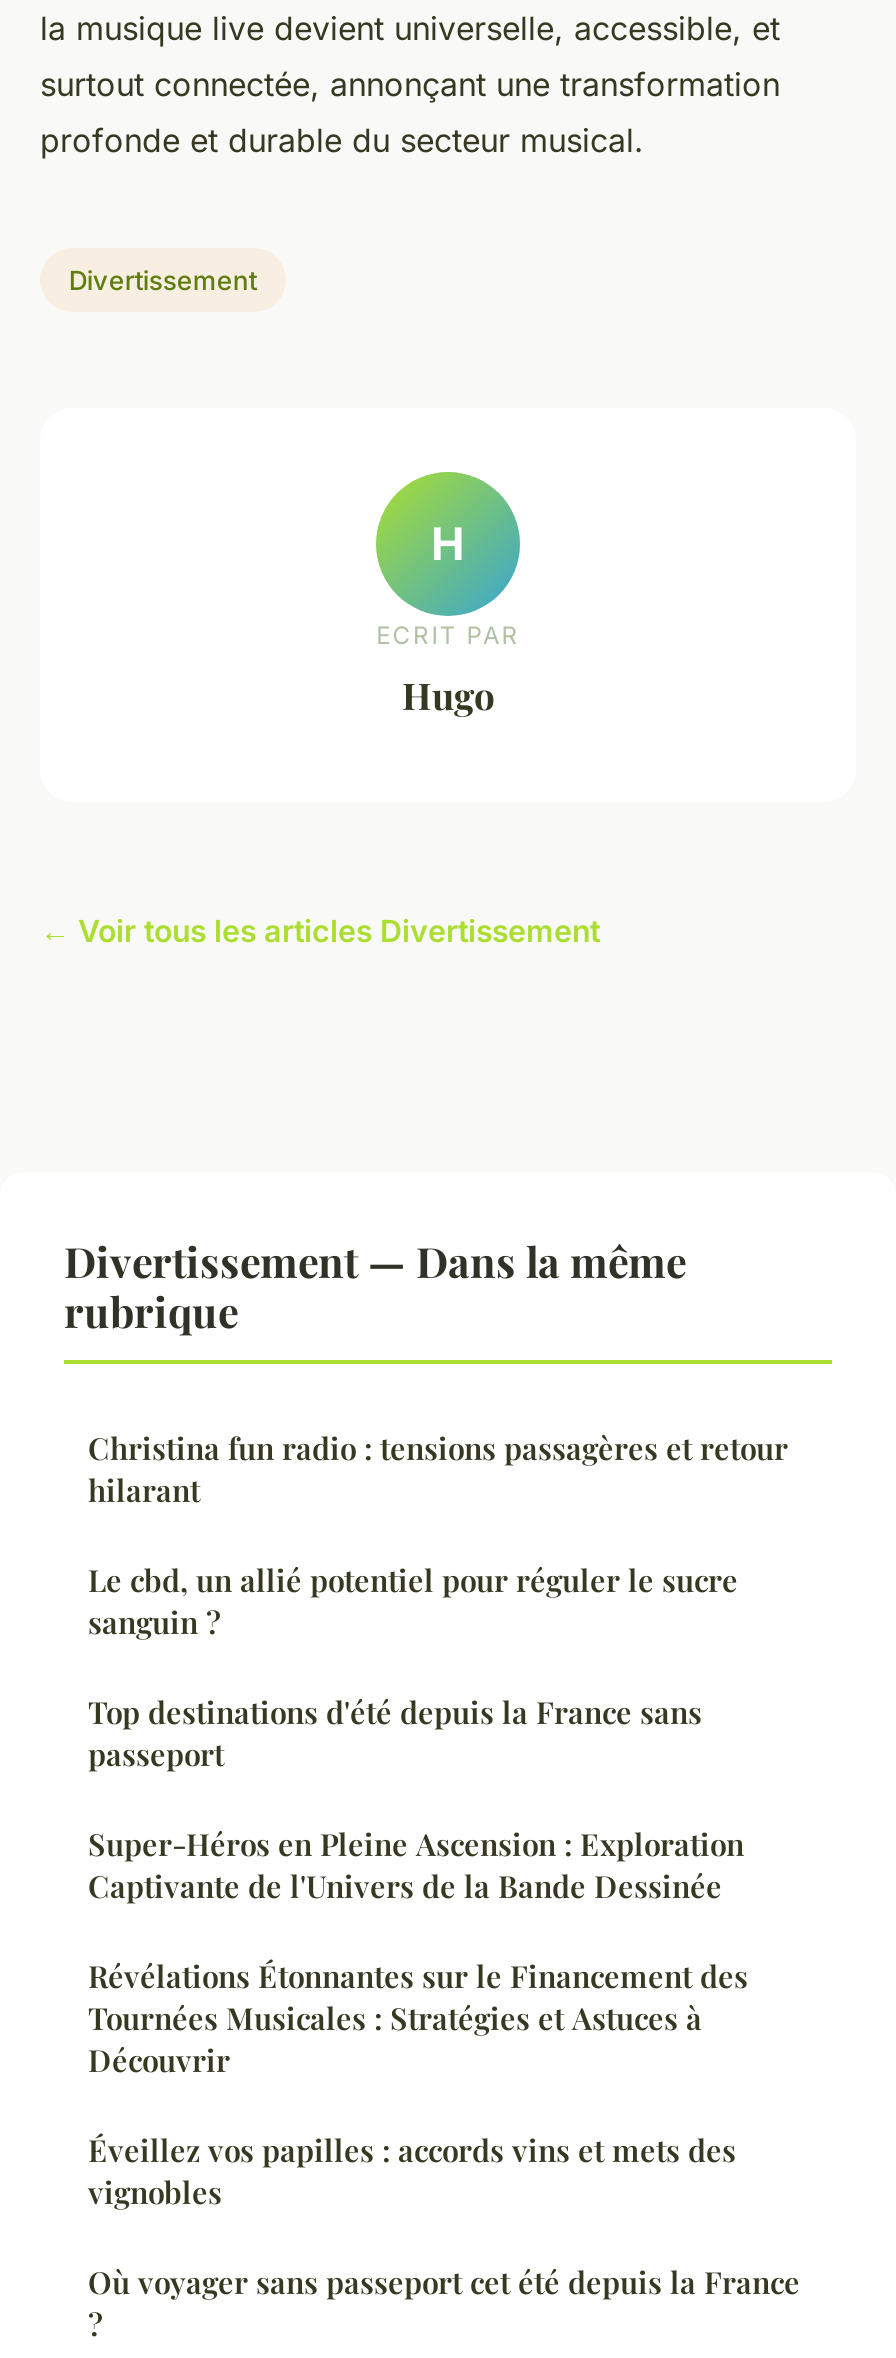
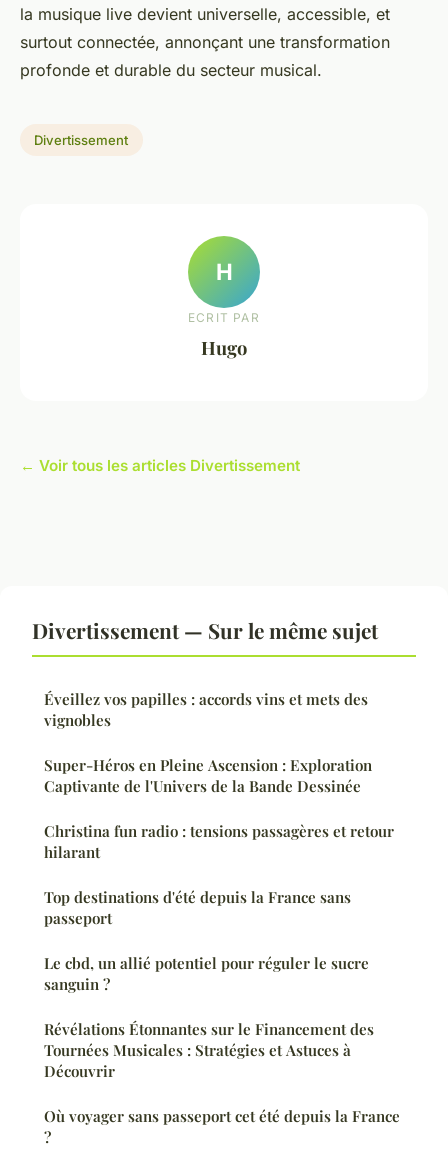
- Divertissement — Dans la même
- rubrique
+ Divertissement — Sur le même sujet

moved down: Christina fun radio : tensions passagères et retour | hilarant | Top destinations d'été depuis la France sans | passeport | Le cbd, un allié potentiel pour réguler le sucre | sanguin ?

moved up: Super-Héros en Pleine Ascension : Exploration | Captivante de l'Univers de la Bande Dessinée

moved down: Révélations Étonnantes sur le Financement des | Tournées Musicales : Stratégies et Astuces à | Découvrir

moved up: Éveillez vos papilles : accords vins et mets des | vignobles
